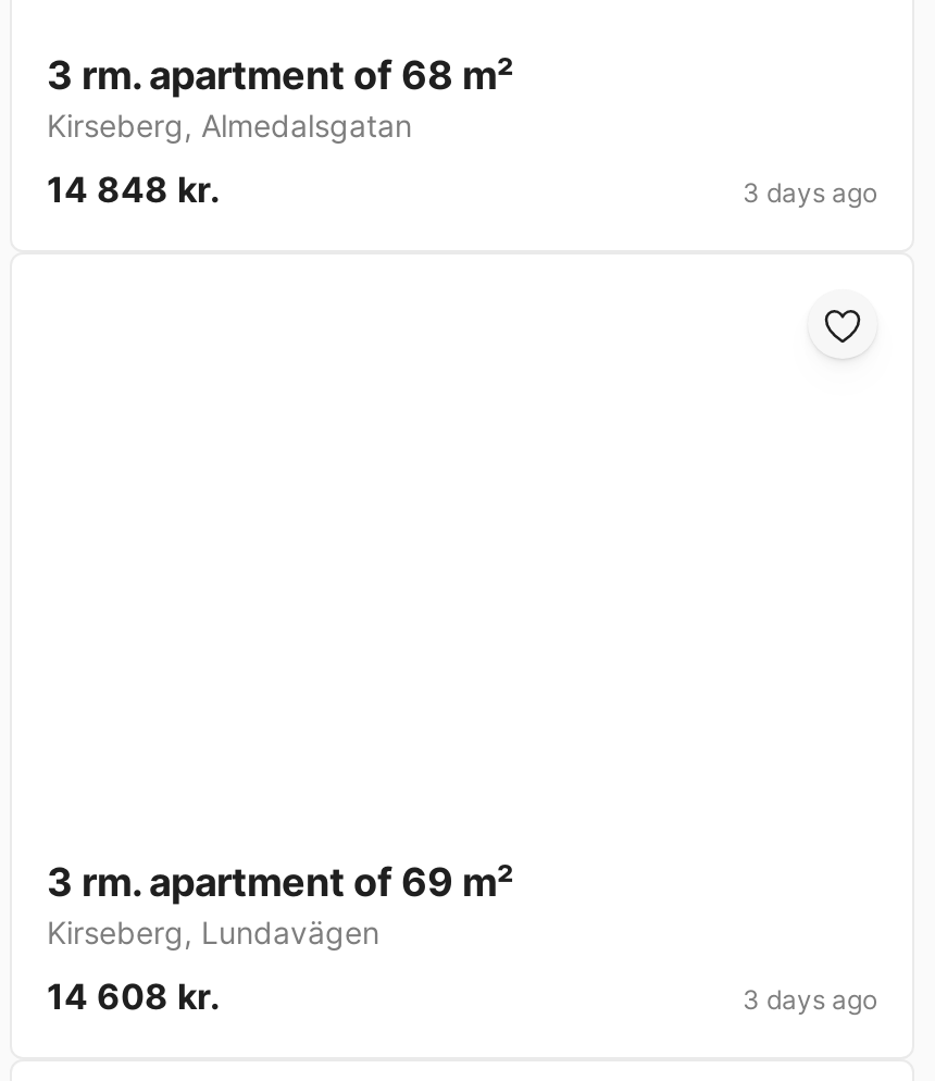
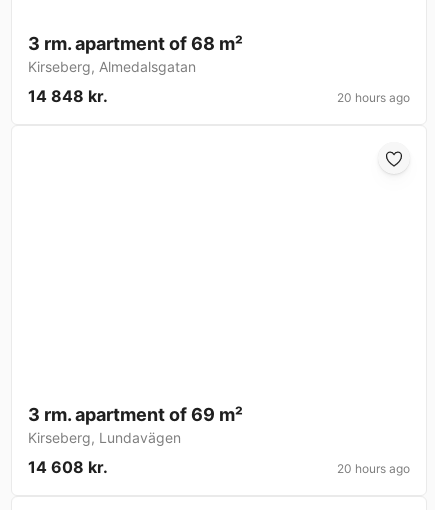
- 3 days ago
+ 20 hours ago

- 3 days ago
+ 20 hours ago
